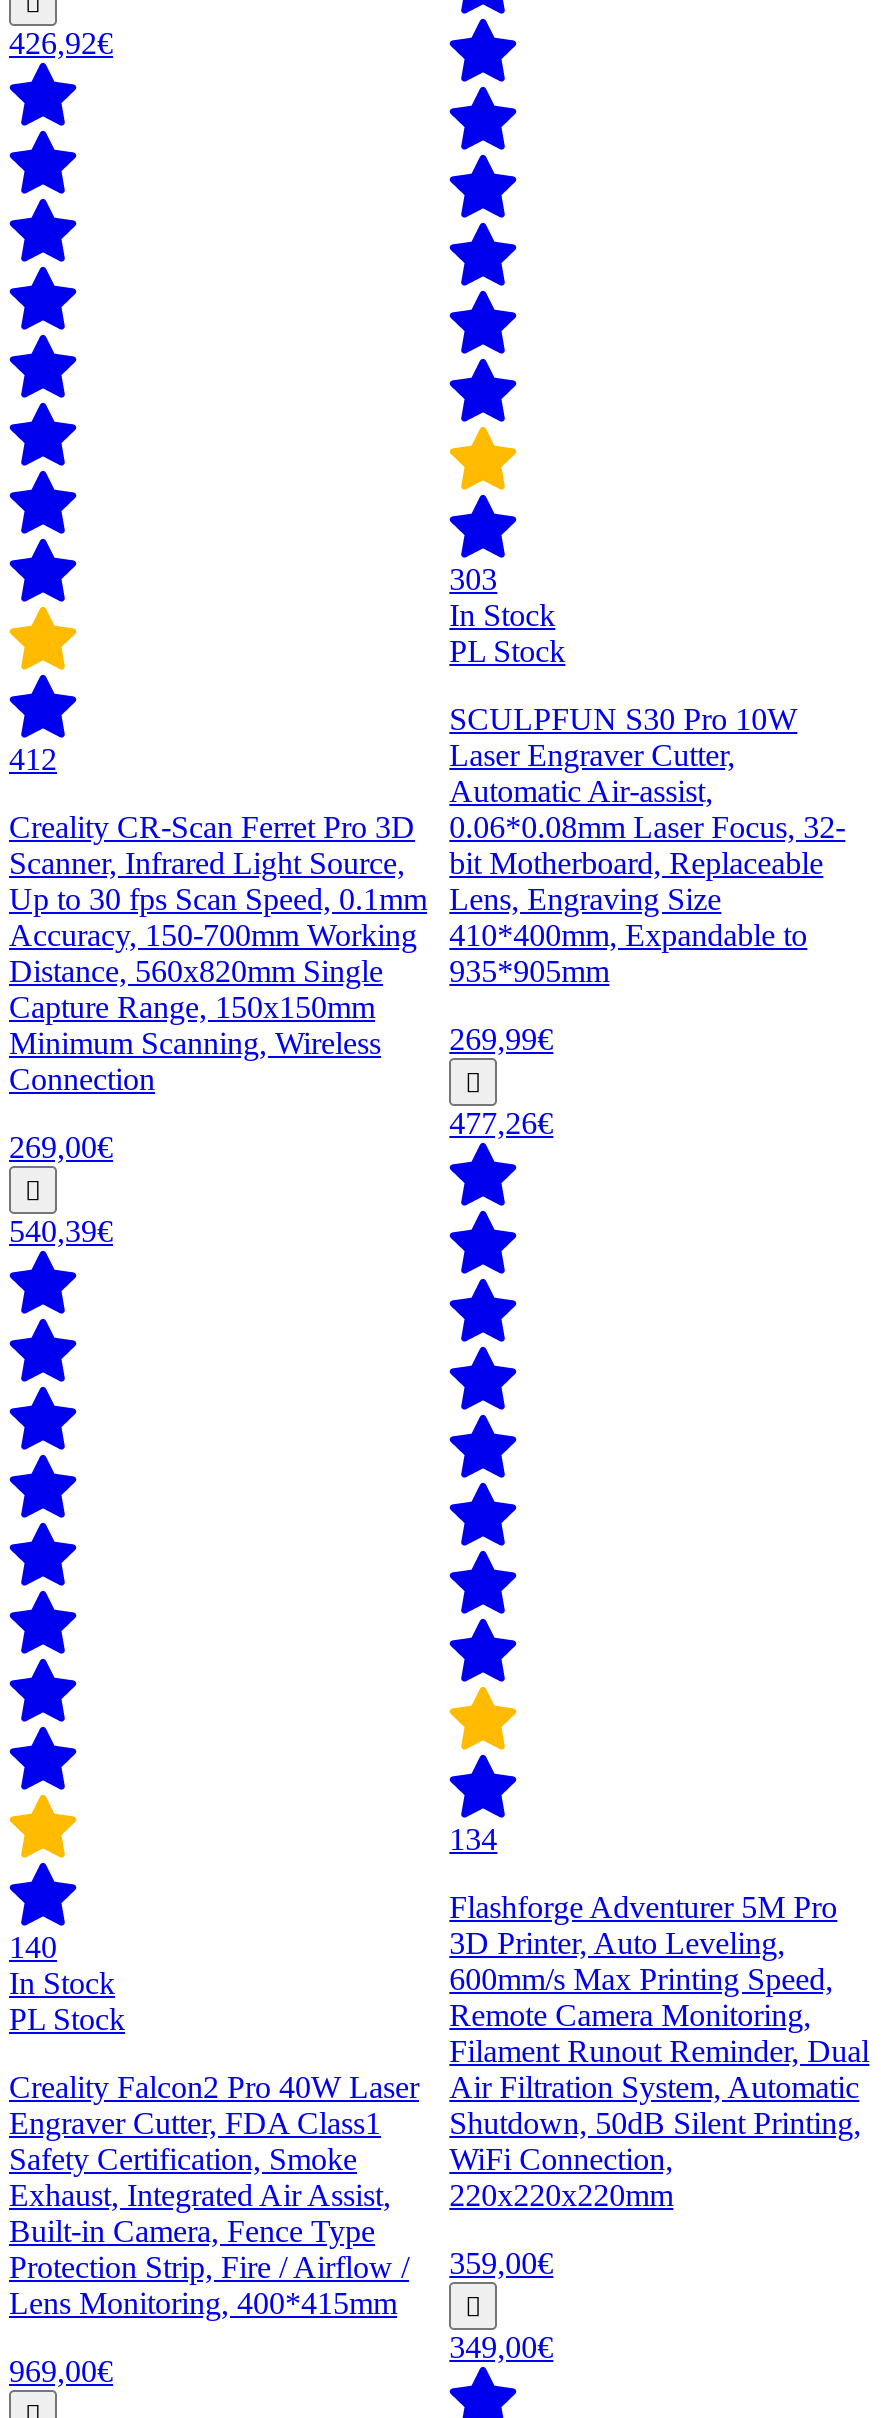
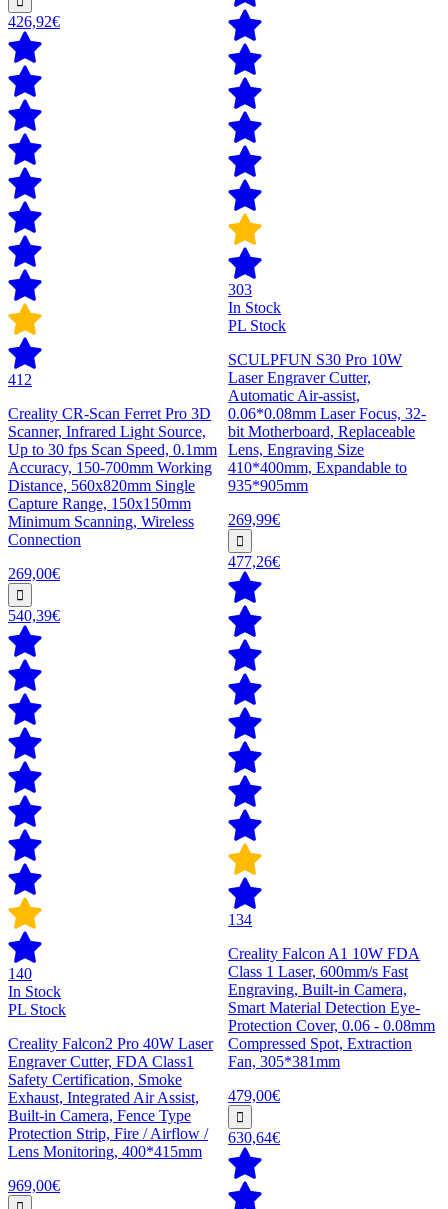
- Flashforge Adventurer 5M Pro
- 3D Printer, Auto Leveling,
- 600mm/s Max Printing Speed,
- Remote Camera Monitoring,
- Filament Runout Reminder, Dual
- Air Filtration System, Automatic
- Shutdown, 50dB Silent Printing,
- WiFi Connection,
- 220x220x220mm
+ Creality Falcon A1 10W FDA
+ Class 1 Laser, 600mm/s Fast
+ Engraving, Built-in Camera,
+ Smart Material Detection Eye-
+ Protection Cover, 0.06 - 0.08mm
+ Compressed Spot, Extraction
+ Fan, 305*381mm

- 359,00€
+ 479,00€

- 349,00€
+ 630,64€
